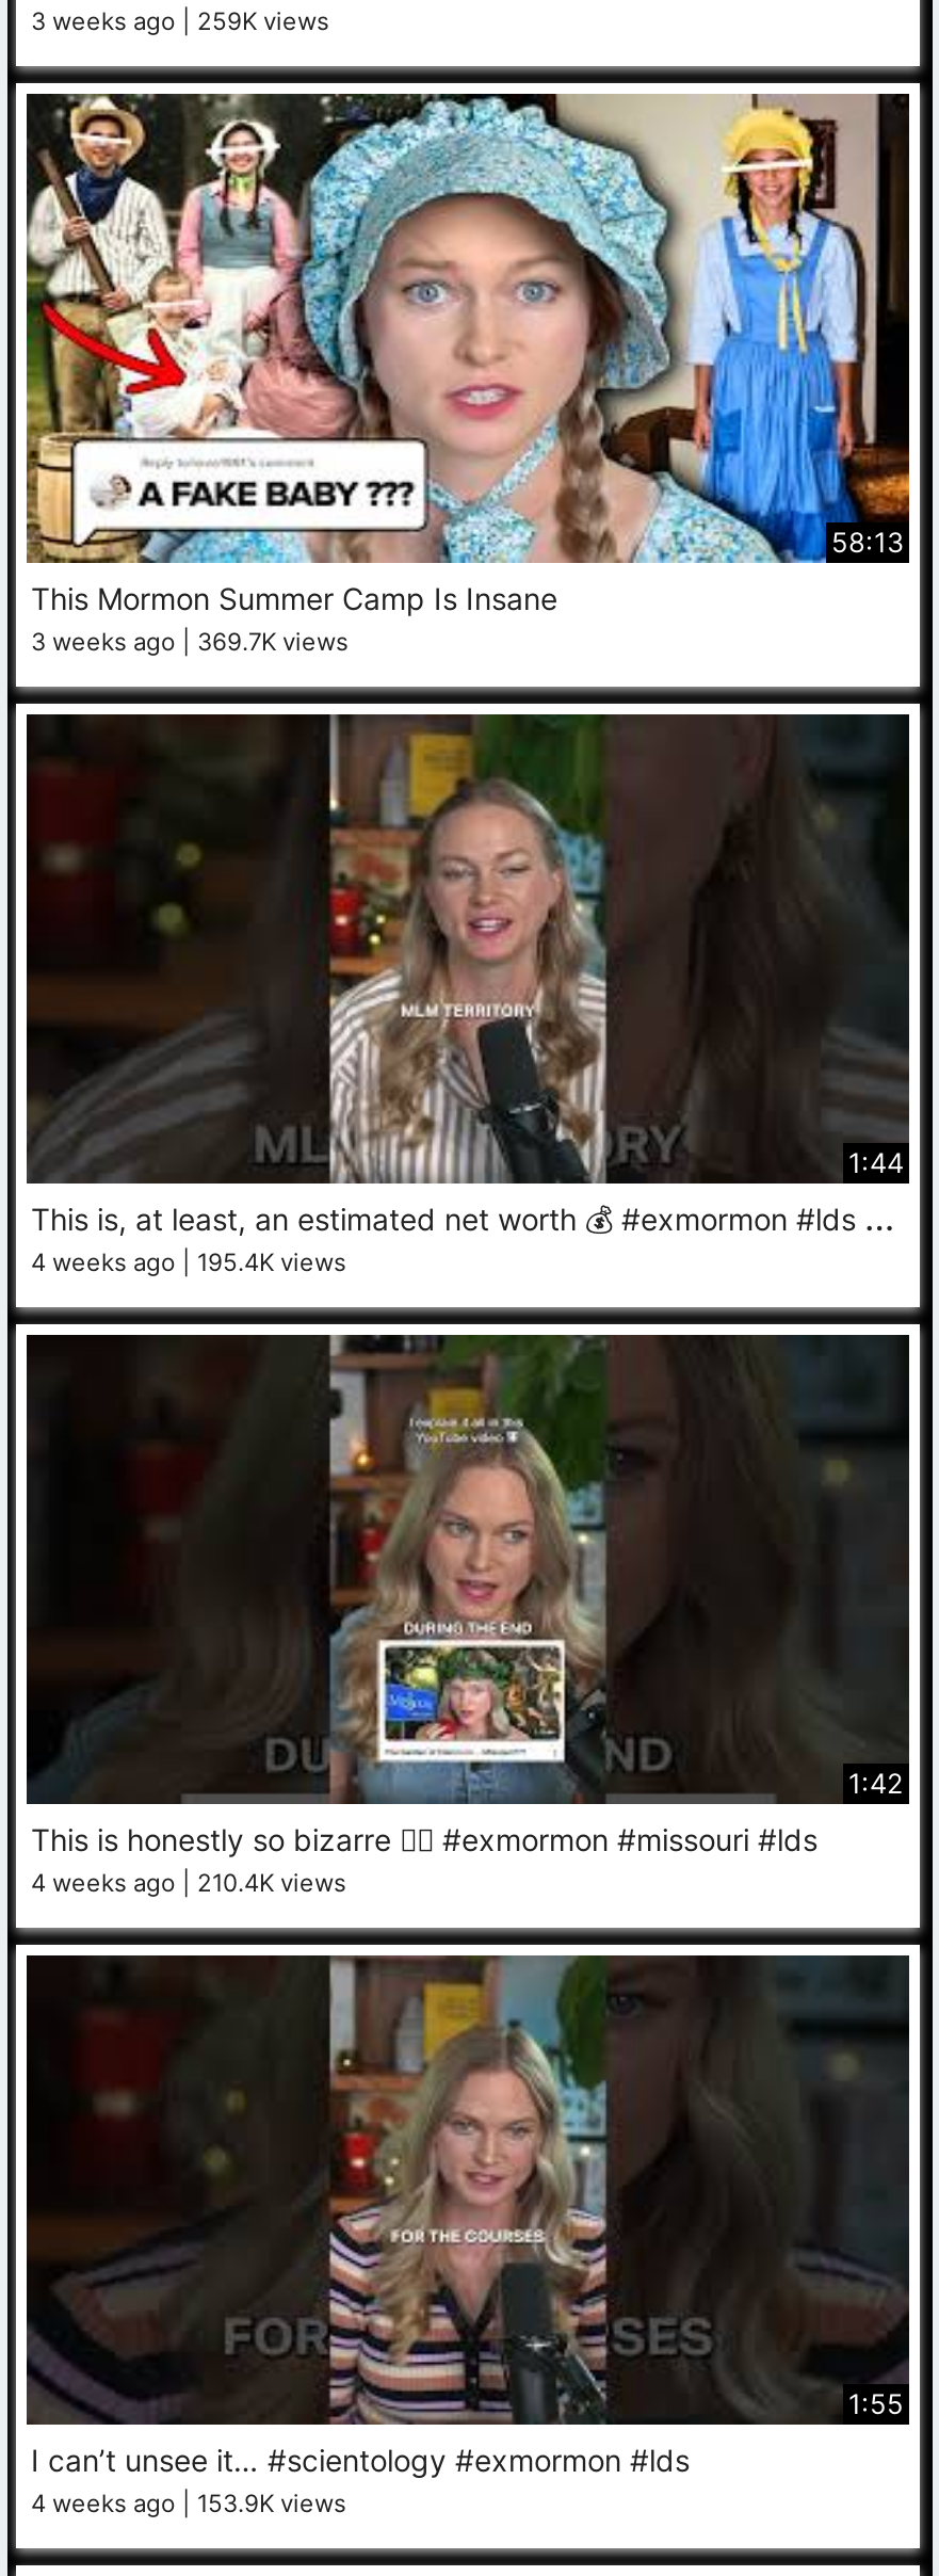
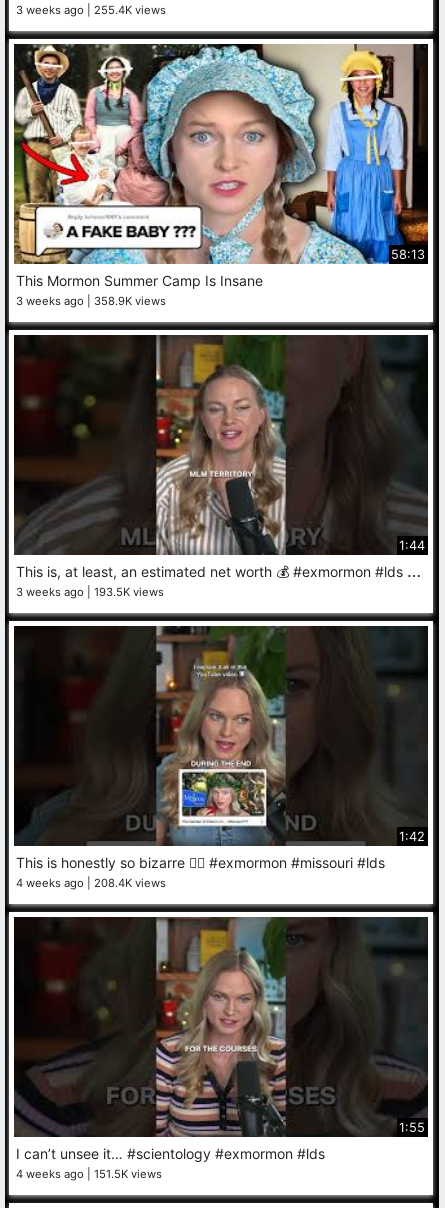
- 3 weeks ago 259K views
+ 3 weeks ago 255.4K views

- 3 weeks ago 369.7K views
+ 3 weeks ago 358.9K views

- 4 weeks ago
+ 3 weeks ago

- 195.4K views
+ 193.5K views

- 4 weeks ago 210.4K views
+ 4 weeks ago 208.4K views

- 4 weeks ago 153.9K views
+ 4 weeks ago 151.5K views
